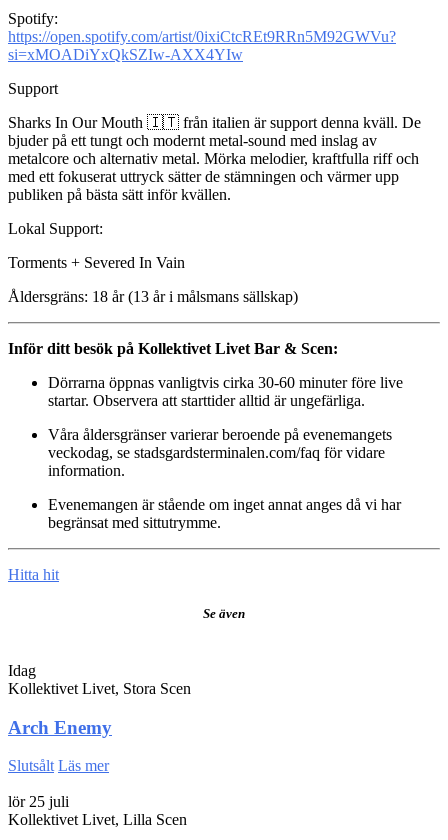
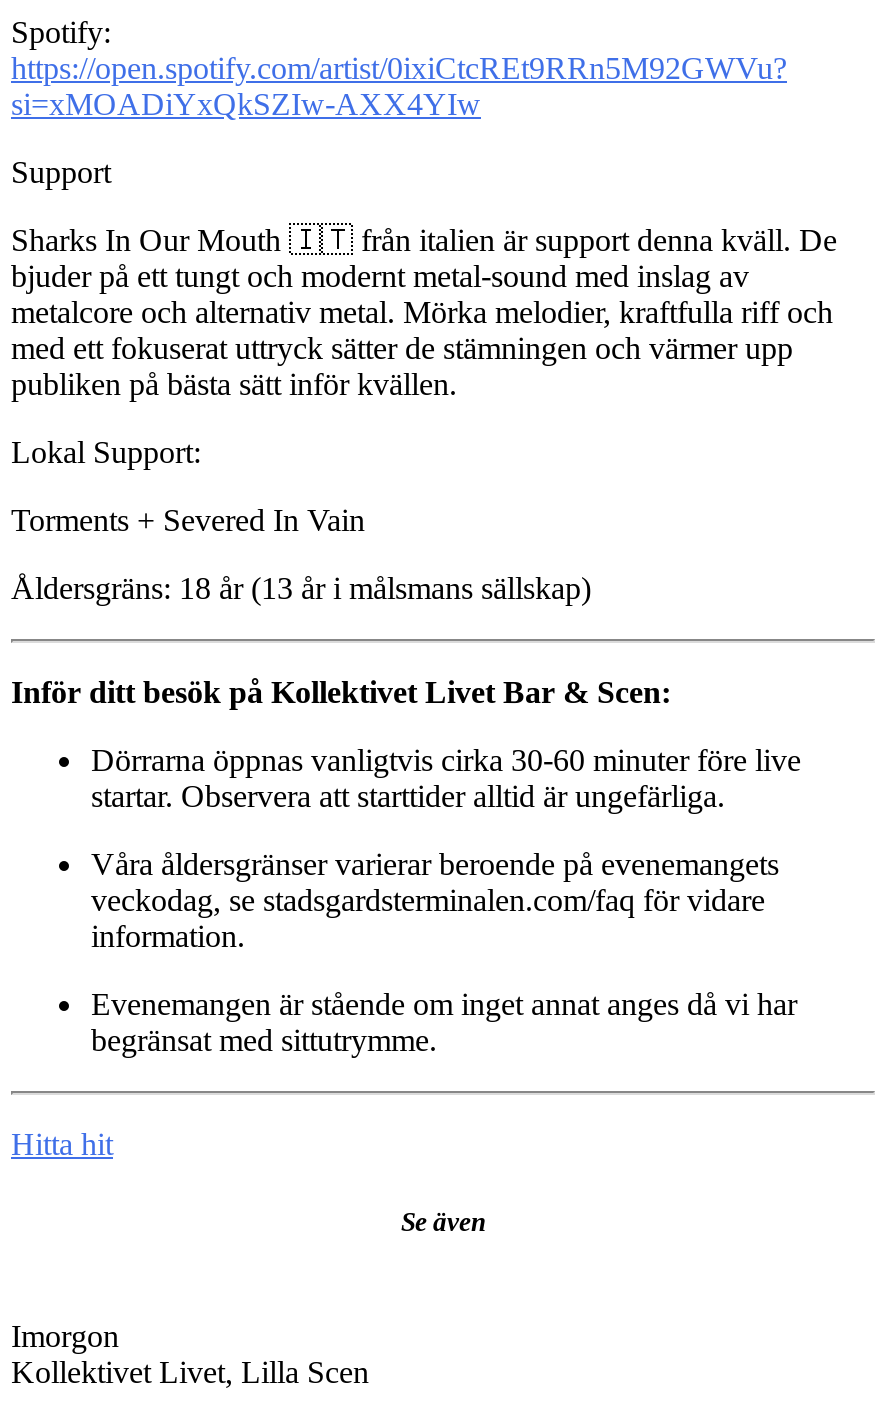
- Idag
- Kollektivet Livet, Stora Scen
- Arch Enemy
- Slutsålt Läs mer
- lör 25 juli
+ Imorgon
